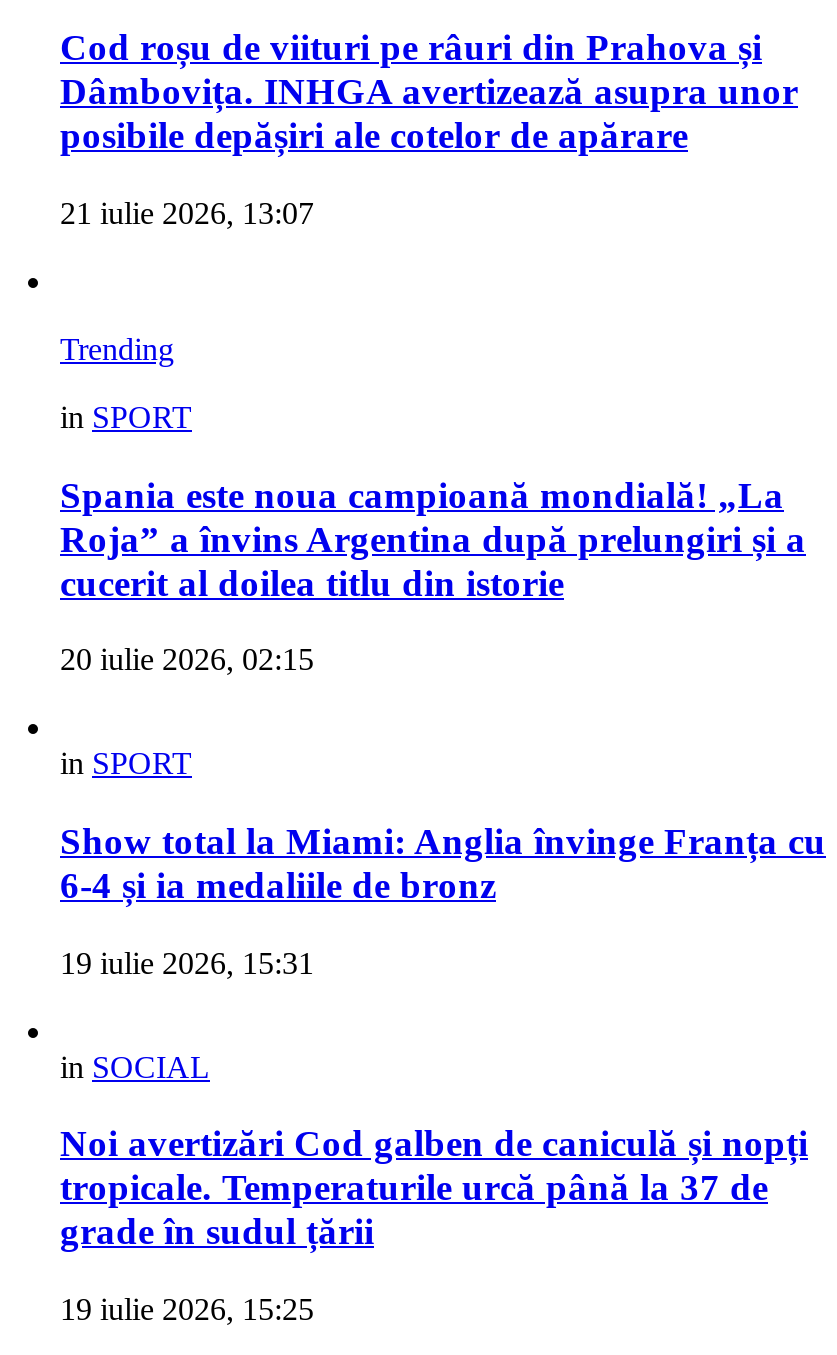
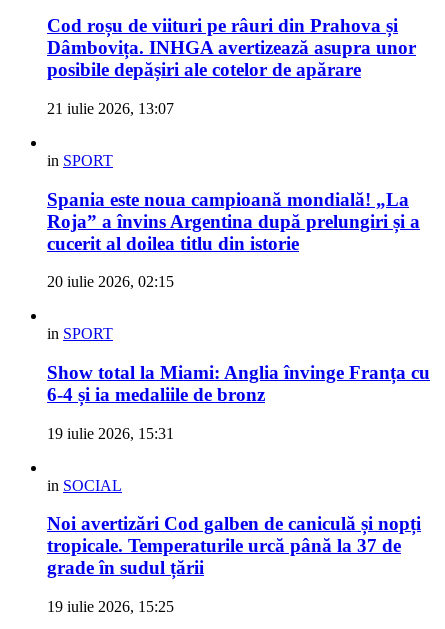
- Trending
